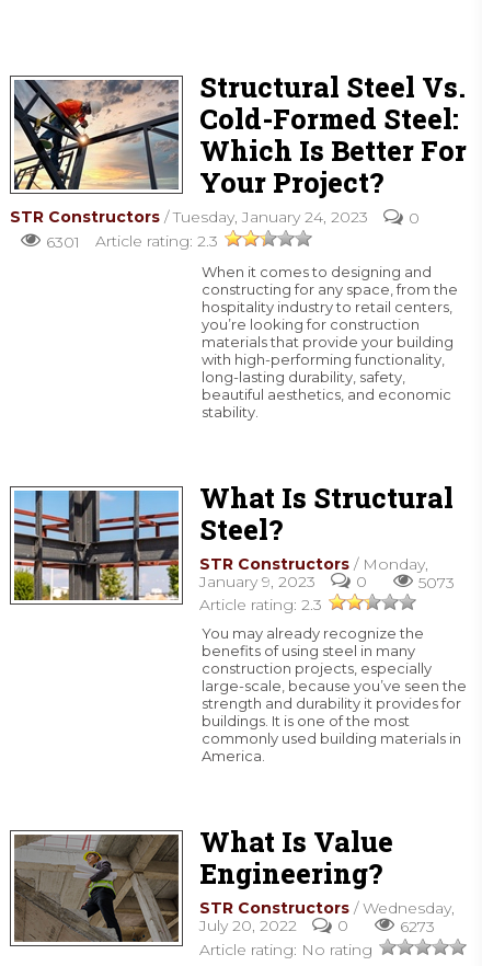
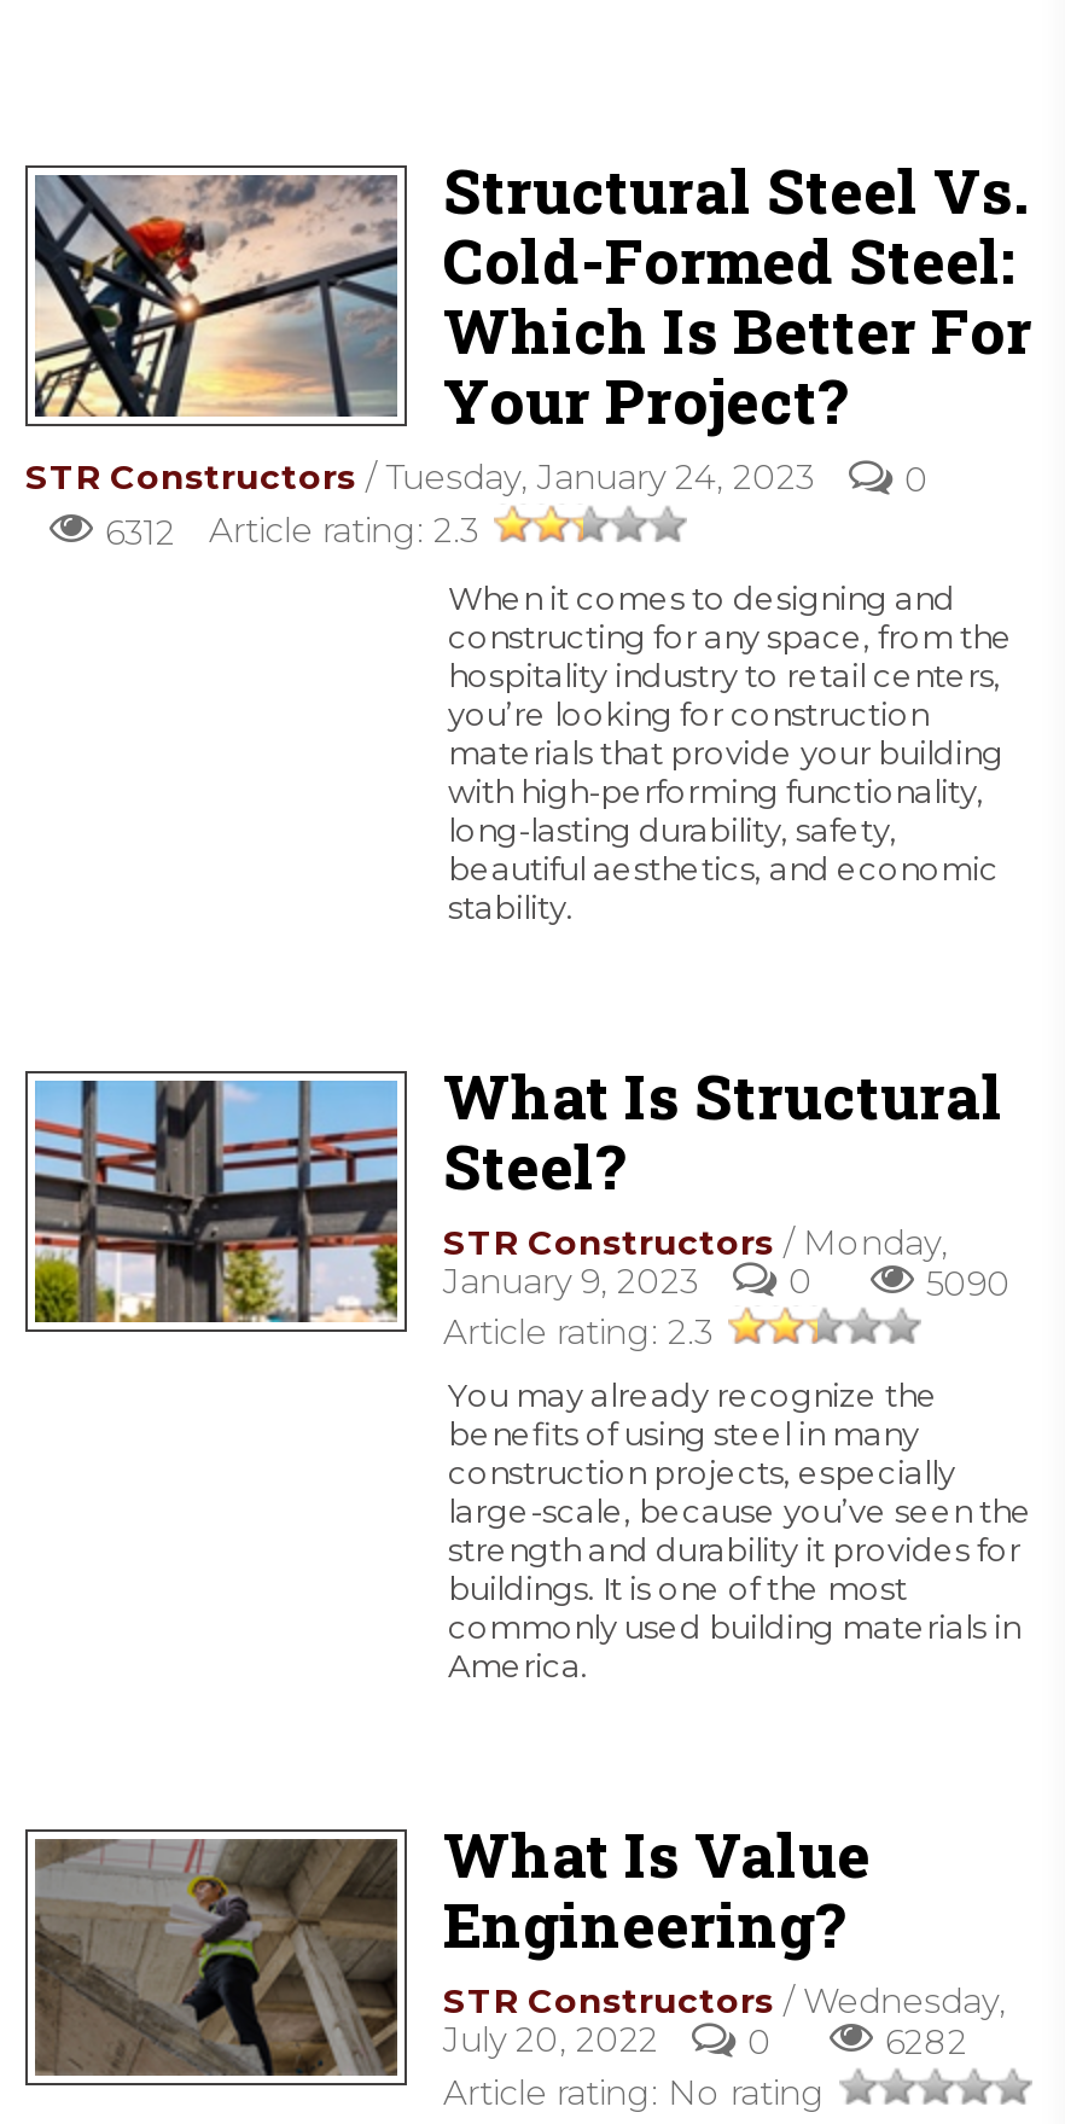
- 6301 Article rating: 2.3
+ 6312 Article rating: 2.3

- 5073
+ 5090

- 6273
+ 6282
